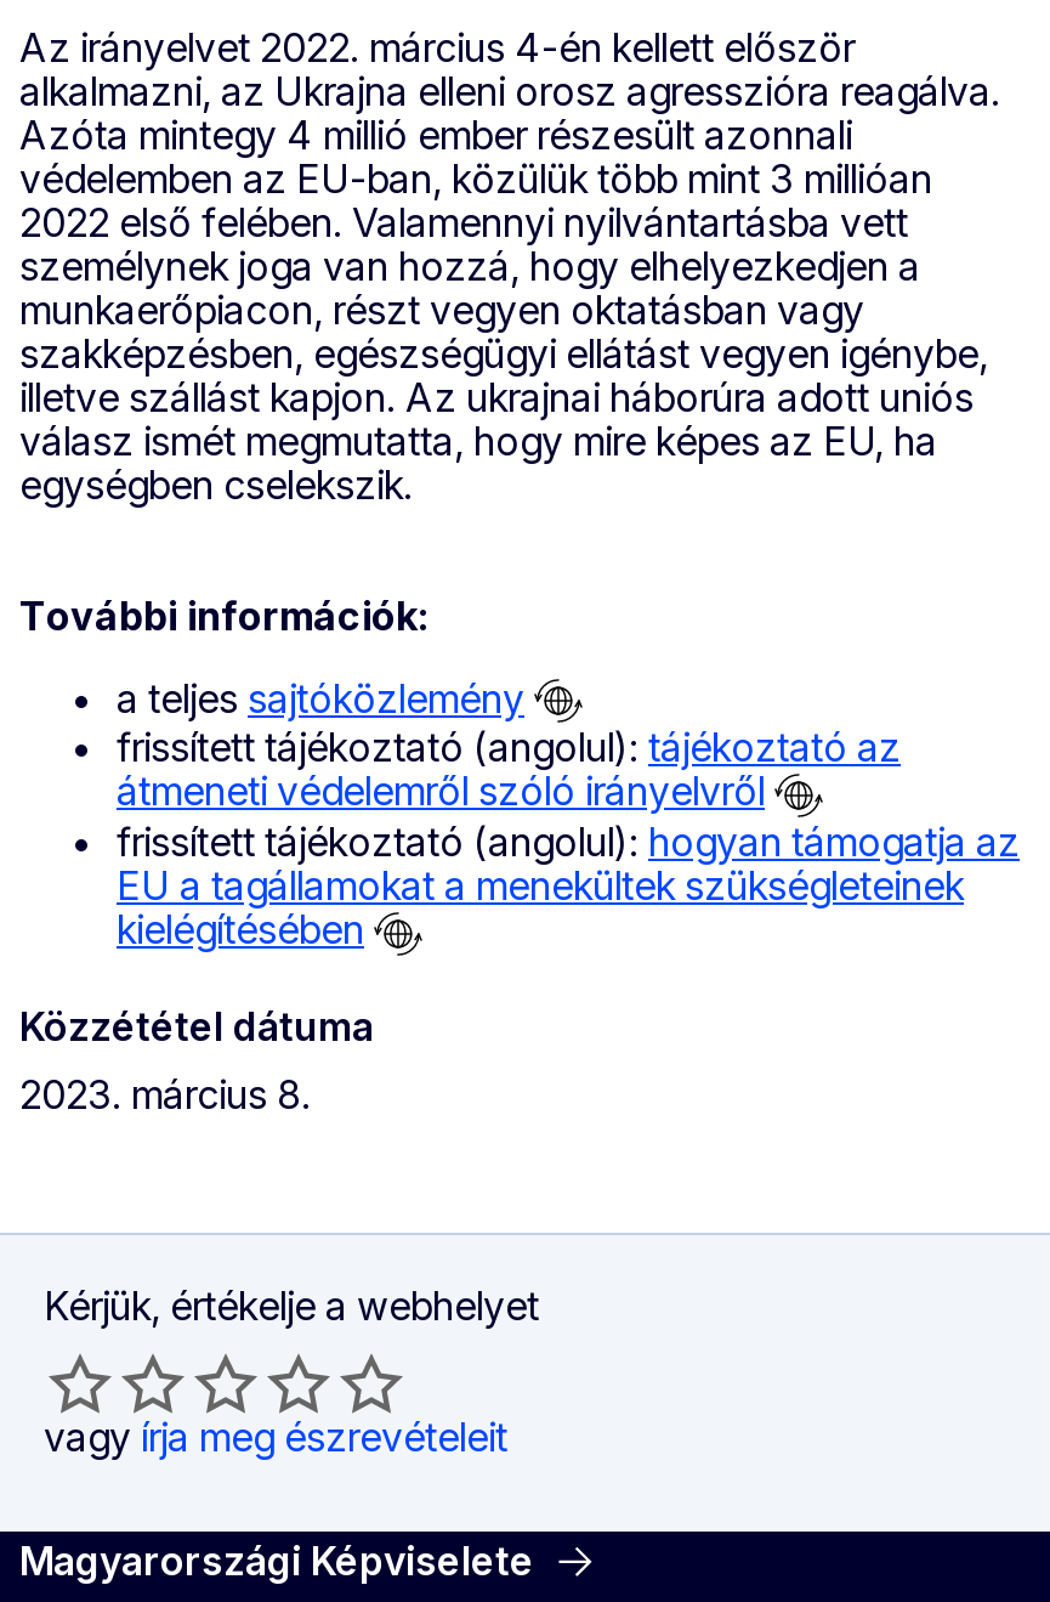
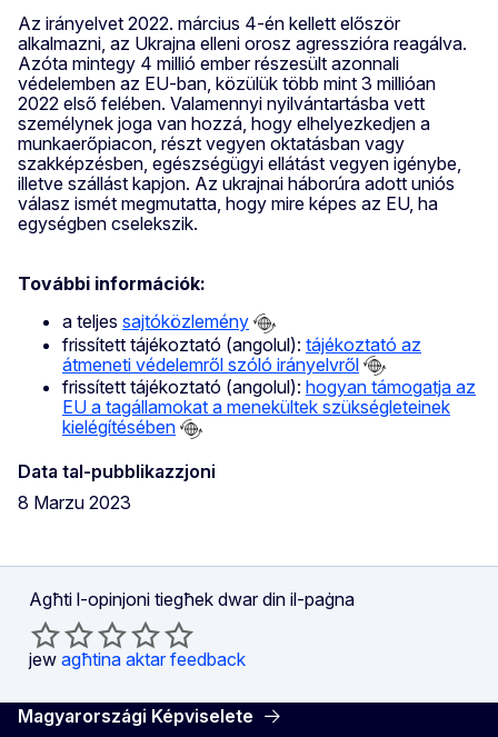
- Közzététel dátuma
- 2023. március 8.
+ Data tal-pubblikazzjoni
+ 8 Marzu 2023

- Kérjük, értékelje a webhelyet
+ Agħti l-opinjoni tiegħek dwar din il-paġna

- vagyírja meg észrevételeit
+ jewagħtina aktar feedback
